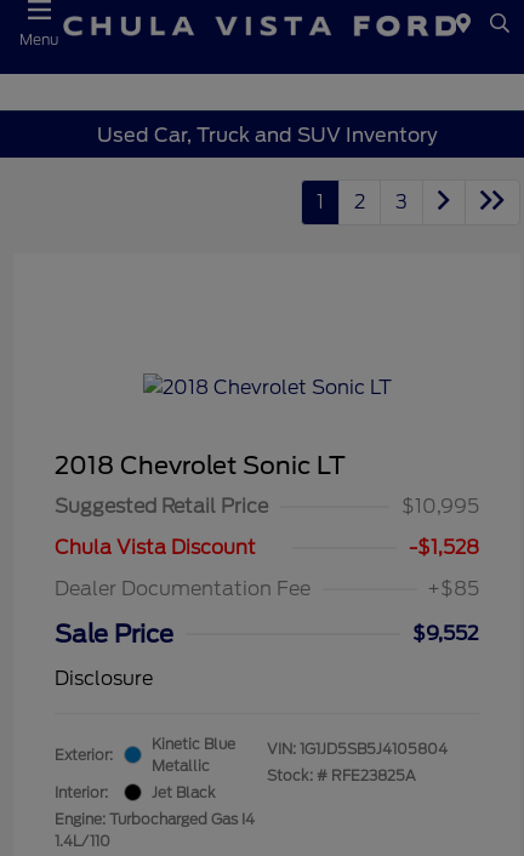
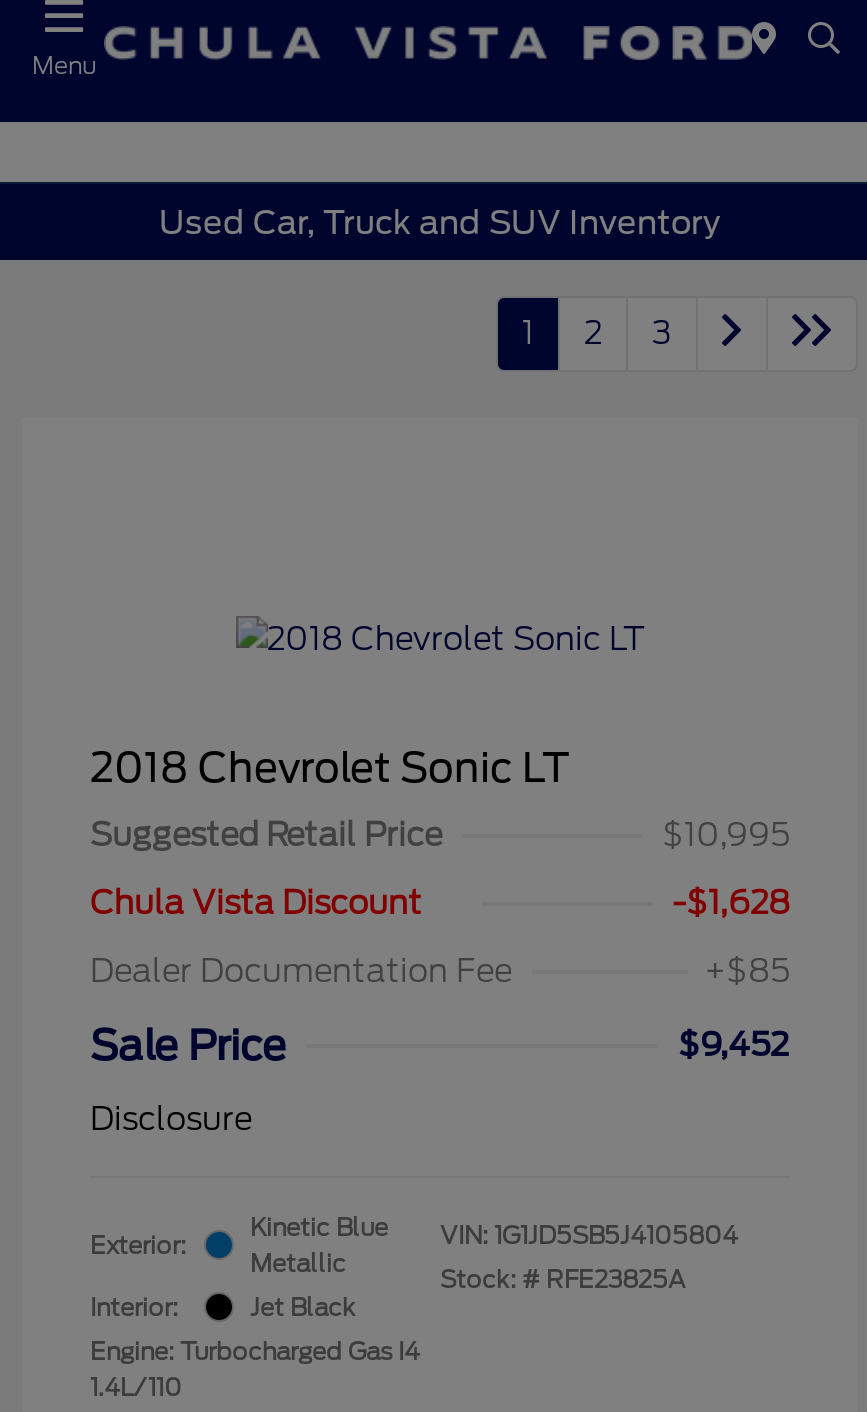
- -$1,528
+ -$1,628

- $9,552
+ $9,452
